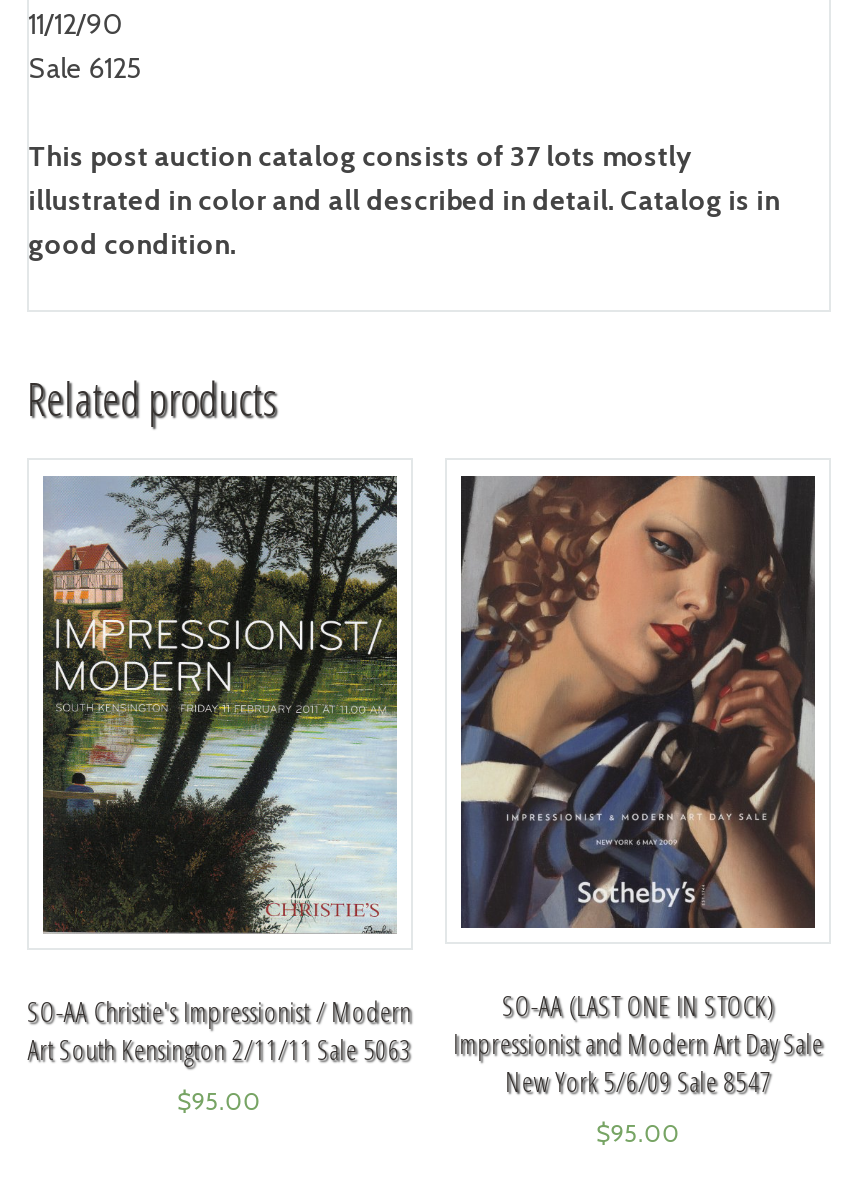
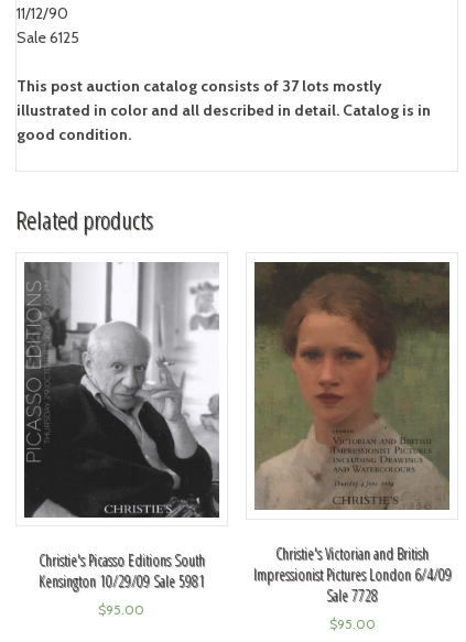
- [image]
- SO-AA Christie's Impressionist / Modern
- Art South Kensington 2/11/11 Sale 5063
+ [image]
+ Christie's Picasso Editions South
+ Kensington 10/29/09 Sale 5981

- [image]
- SO-AA (LAST ONE IN STOCK)
- Impressionist and Modern Art Day Sale
- New York 5/6/09 Sale 8547
+ [image]
+ Christie's Victorian and British
+ Impressionist Pictures London 6/4/09
+ Sale 7728
